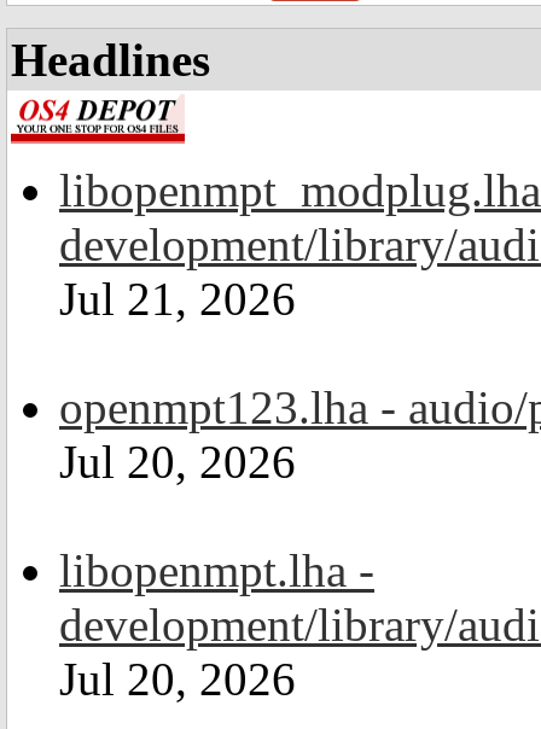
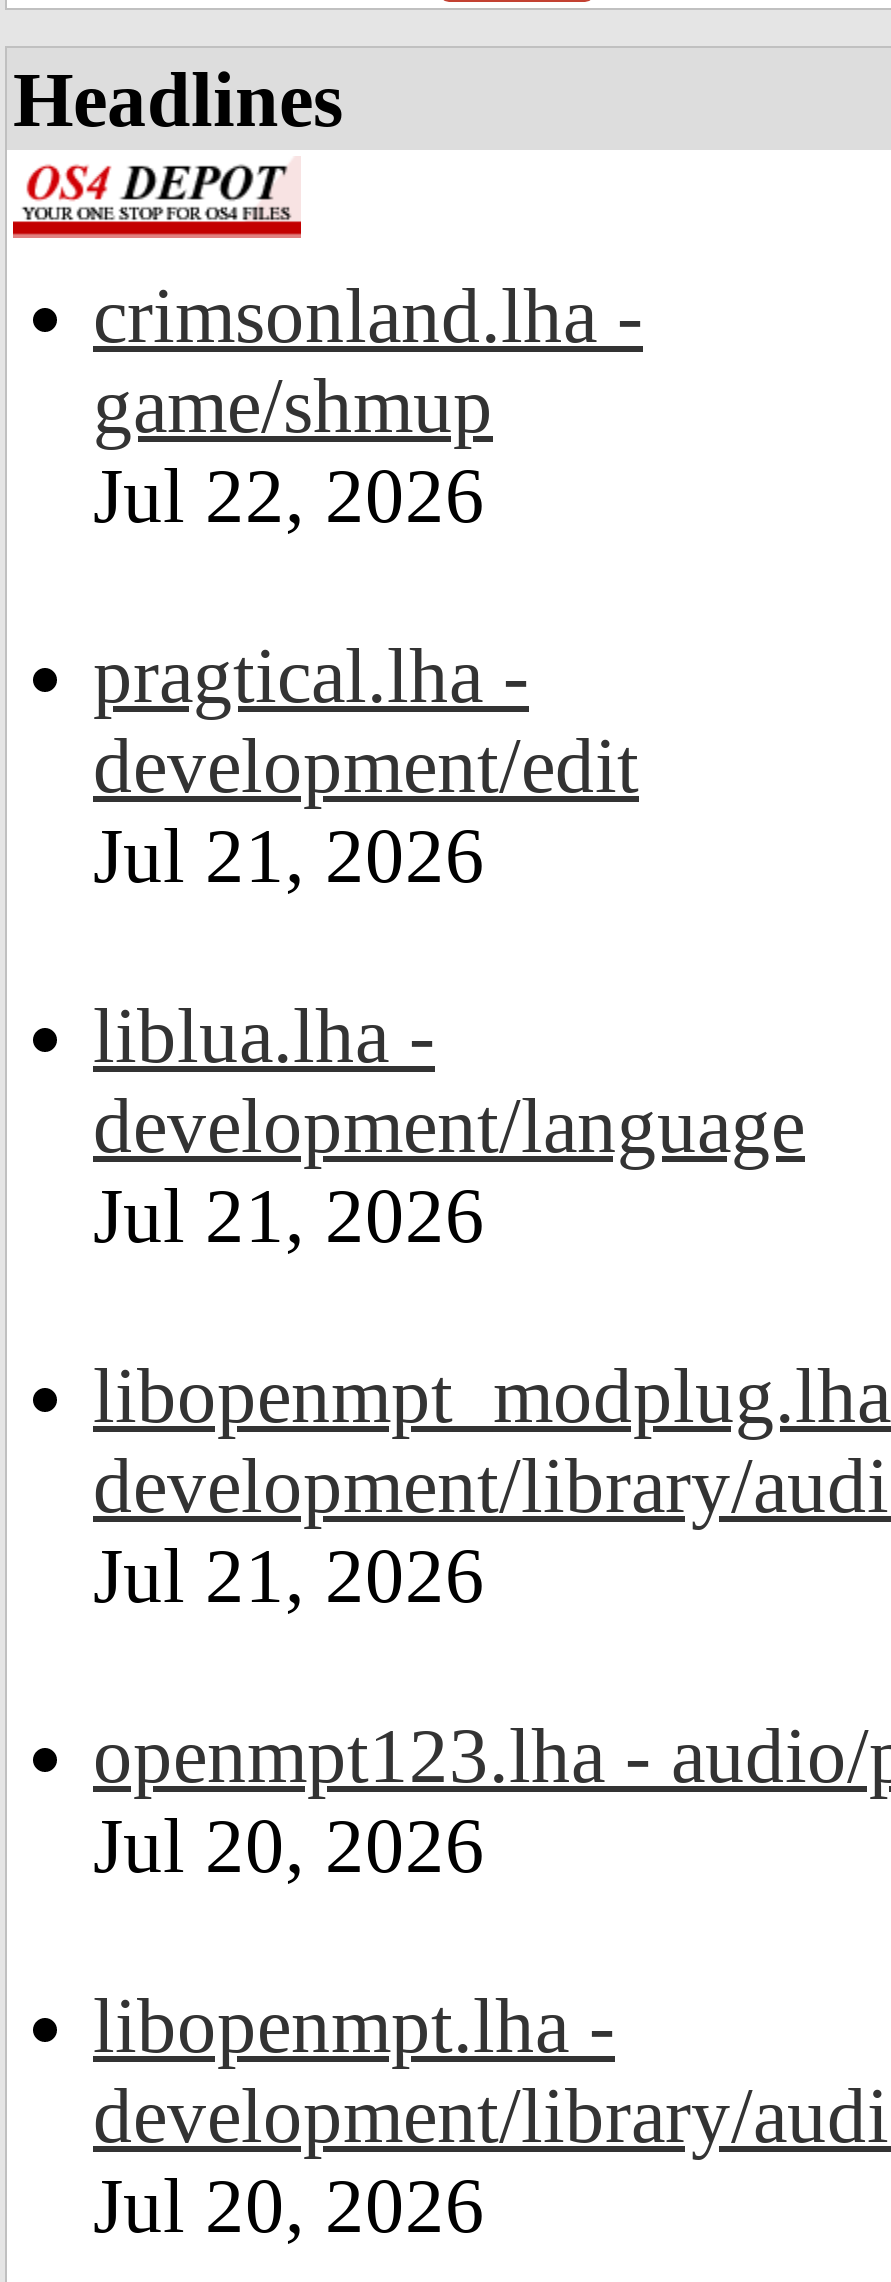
+ crimsonland.lha -
+ game/shmup
+ Jul 22, 2026
+ pragtical.lha -
+ development/edit
+ Jul 21, 2026
+ liblua.lha -
+ development/language
+ Jul 21, 2026
